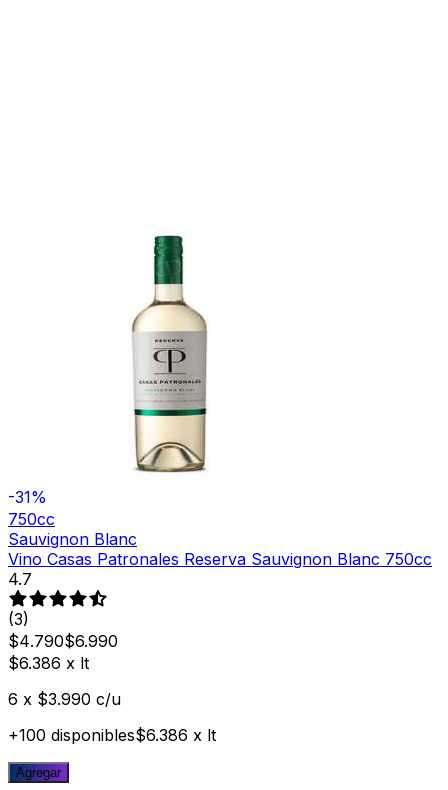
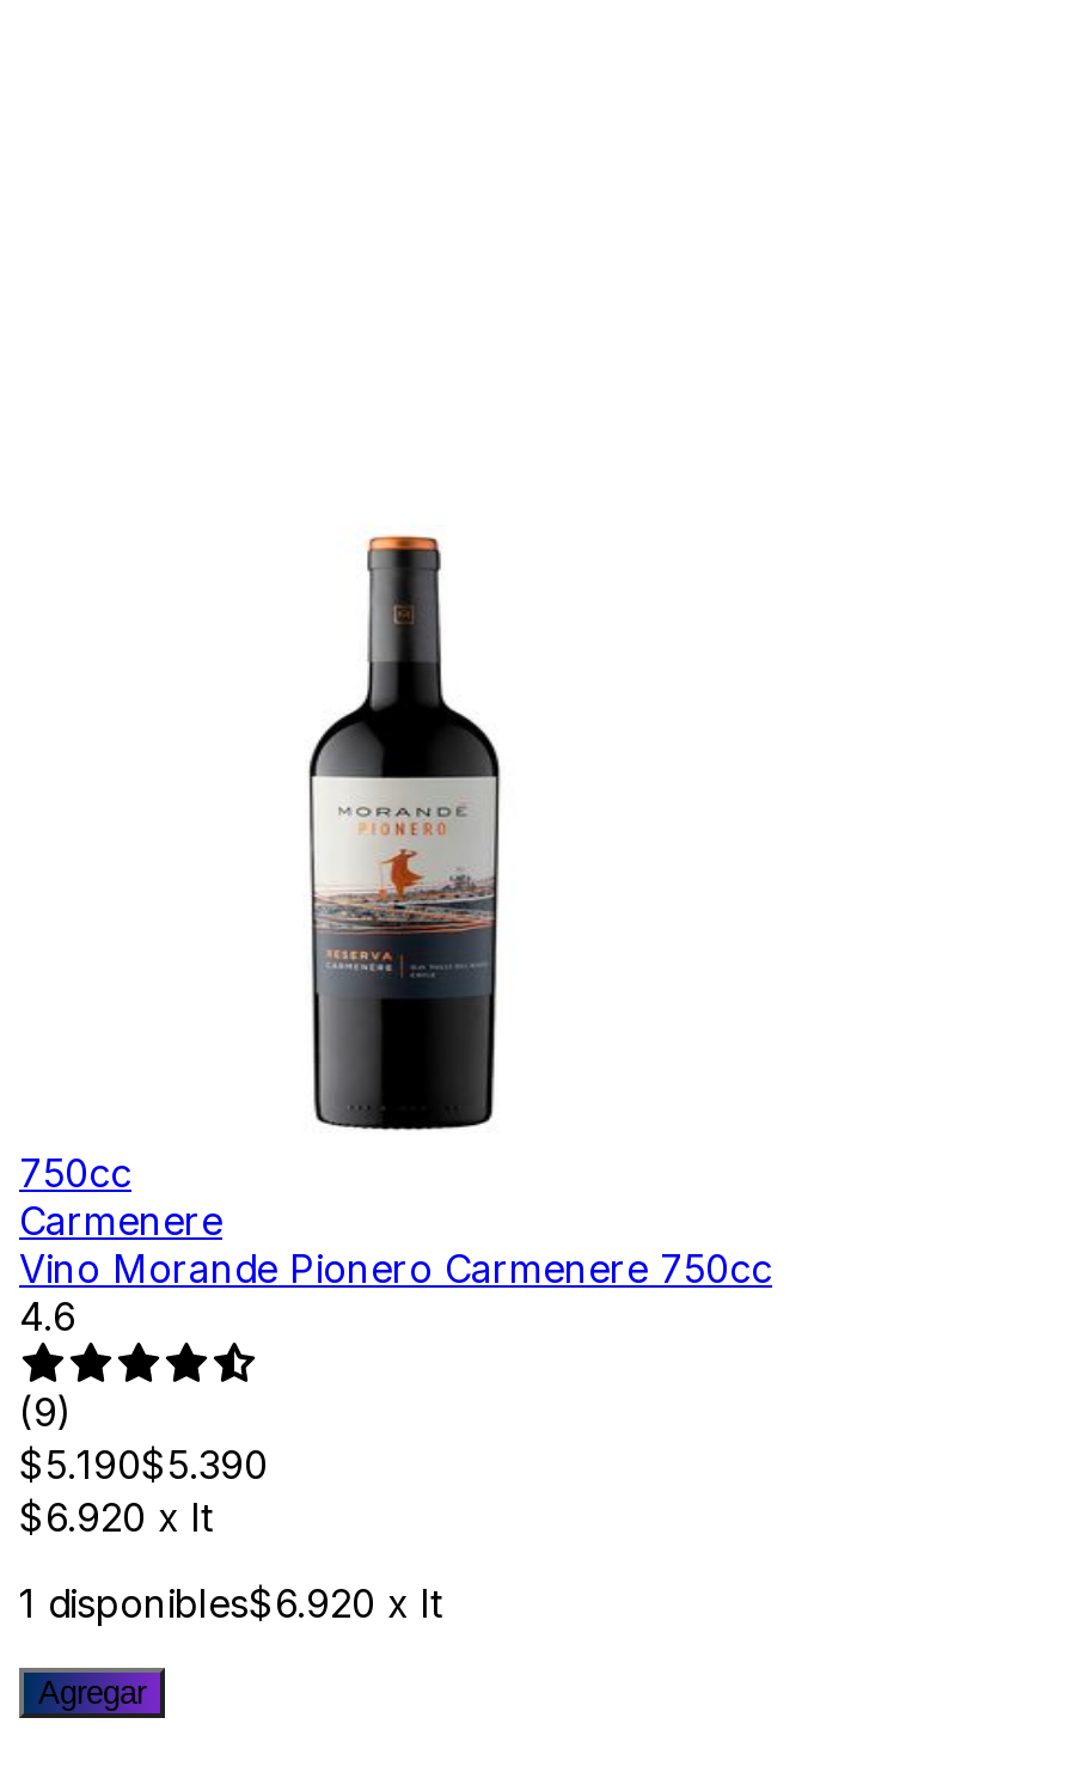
- [image]
+ [image]

- -31%

- Sauvignon Blanc
- Vino Casas Patronales Reserva Sauvignon Blanc 750cc
- 4.7
- (3)
- $4.790$6.990
- $6.386 x lt
- 6 x $3.990 c/u
- +100 disponibles$6.386 x lt
+ Carmenere
+ Vino Morande Pionero Carmenere 750cc
+ 4.6
+ (9)
+ $5.190$5.390
+ $6.920 x lt
+ 1 disponibles$6.920 x lt
